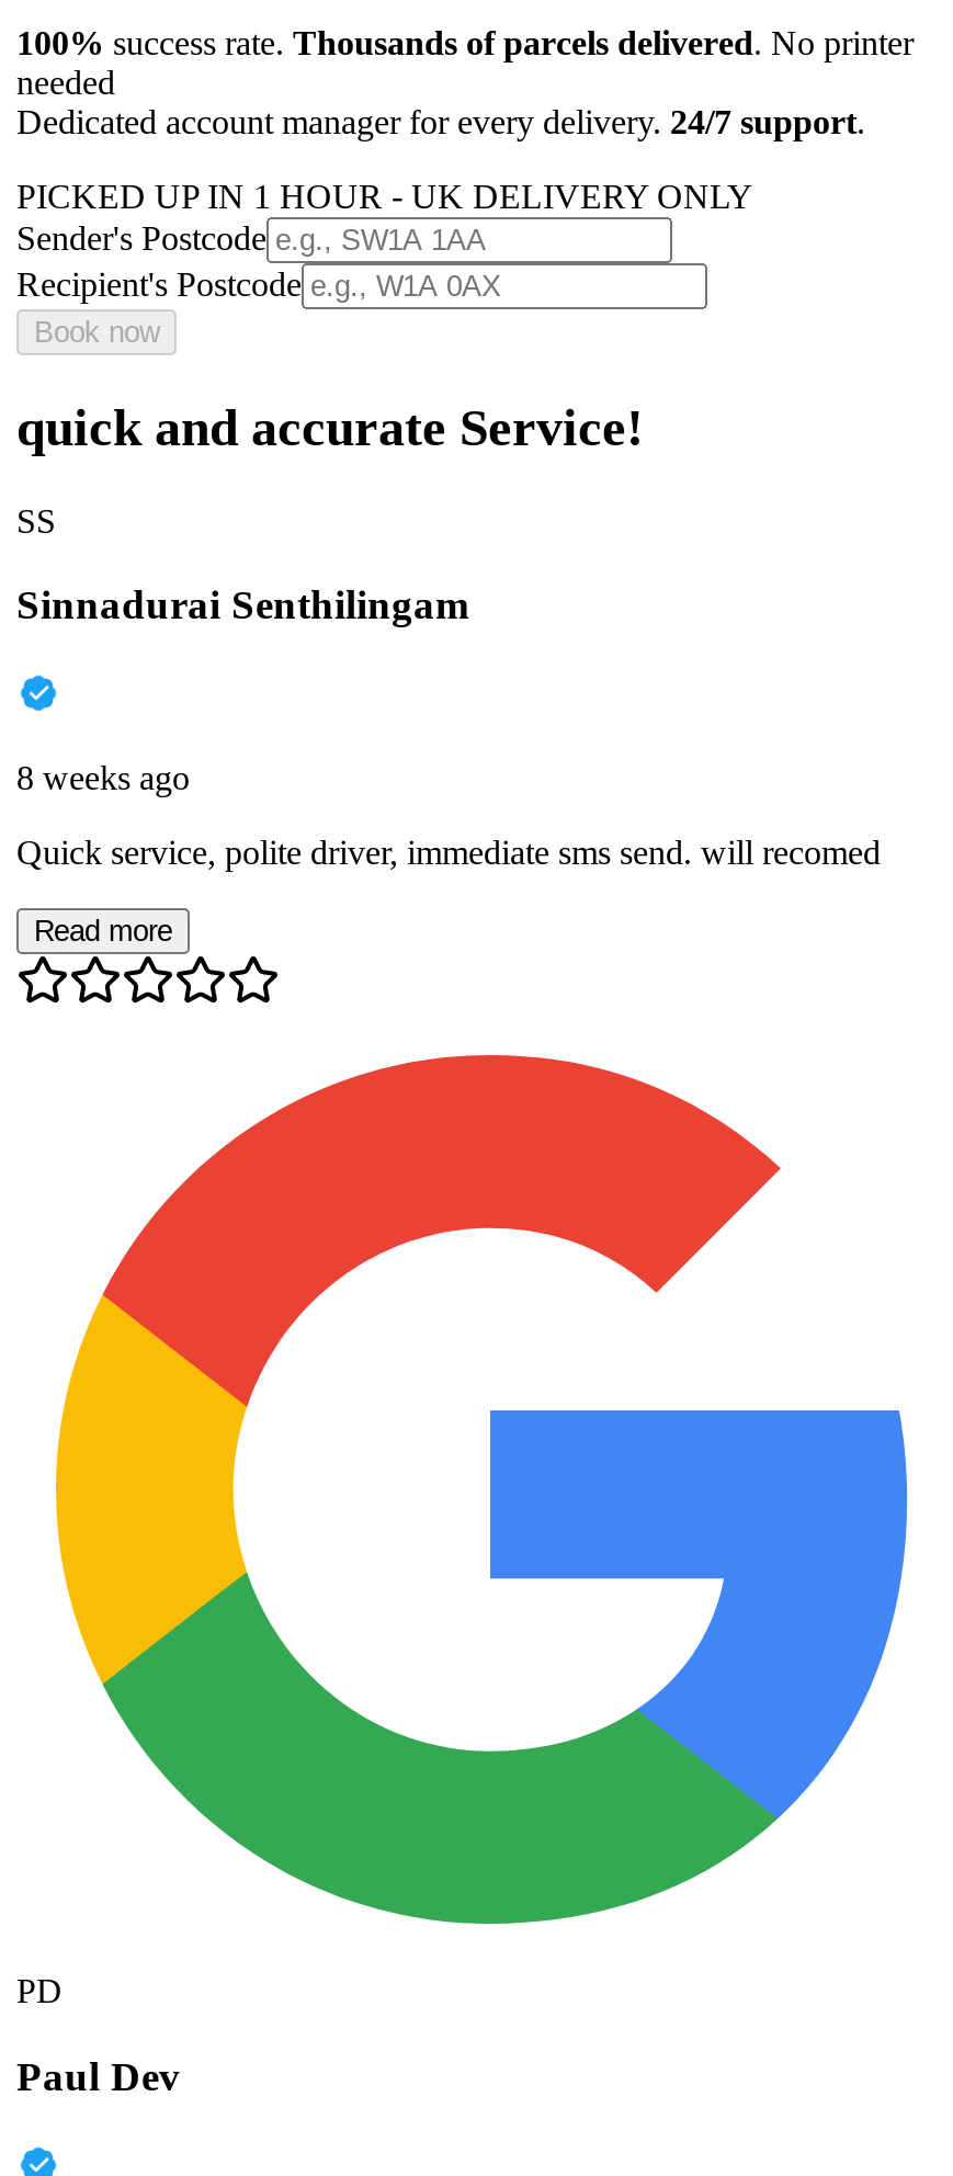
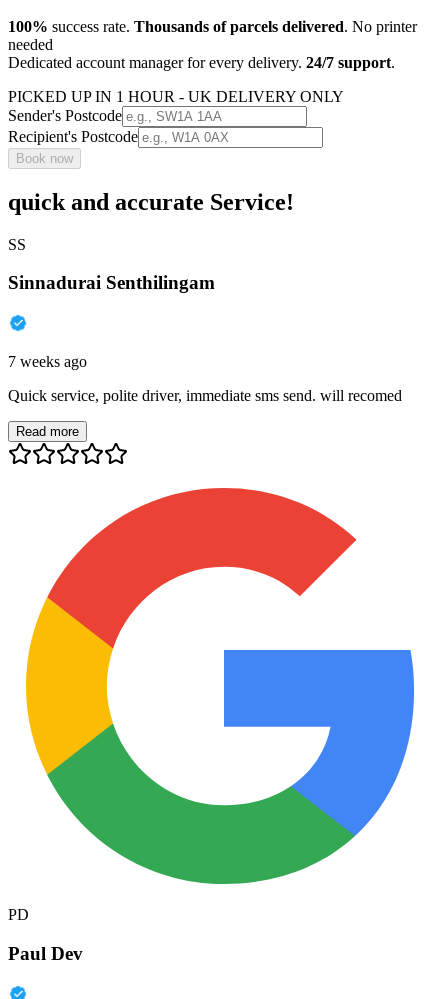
- 8 weeks ago
+ 7 weeks ago
